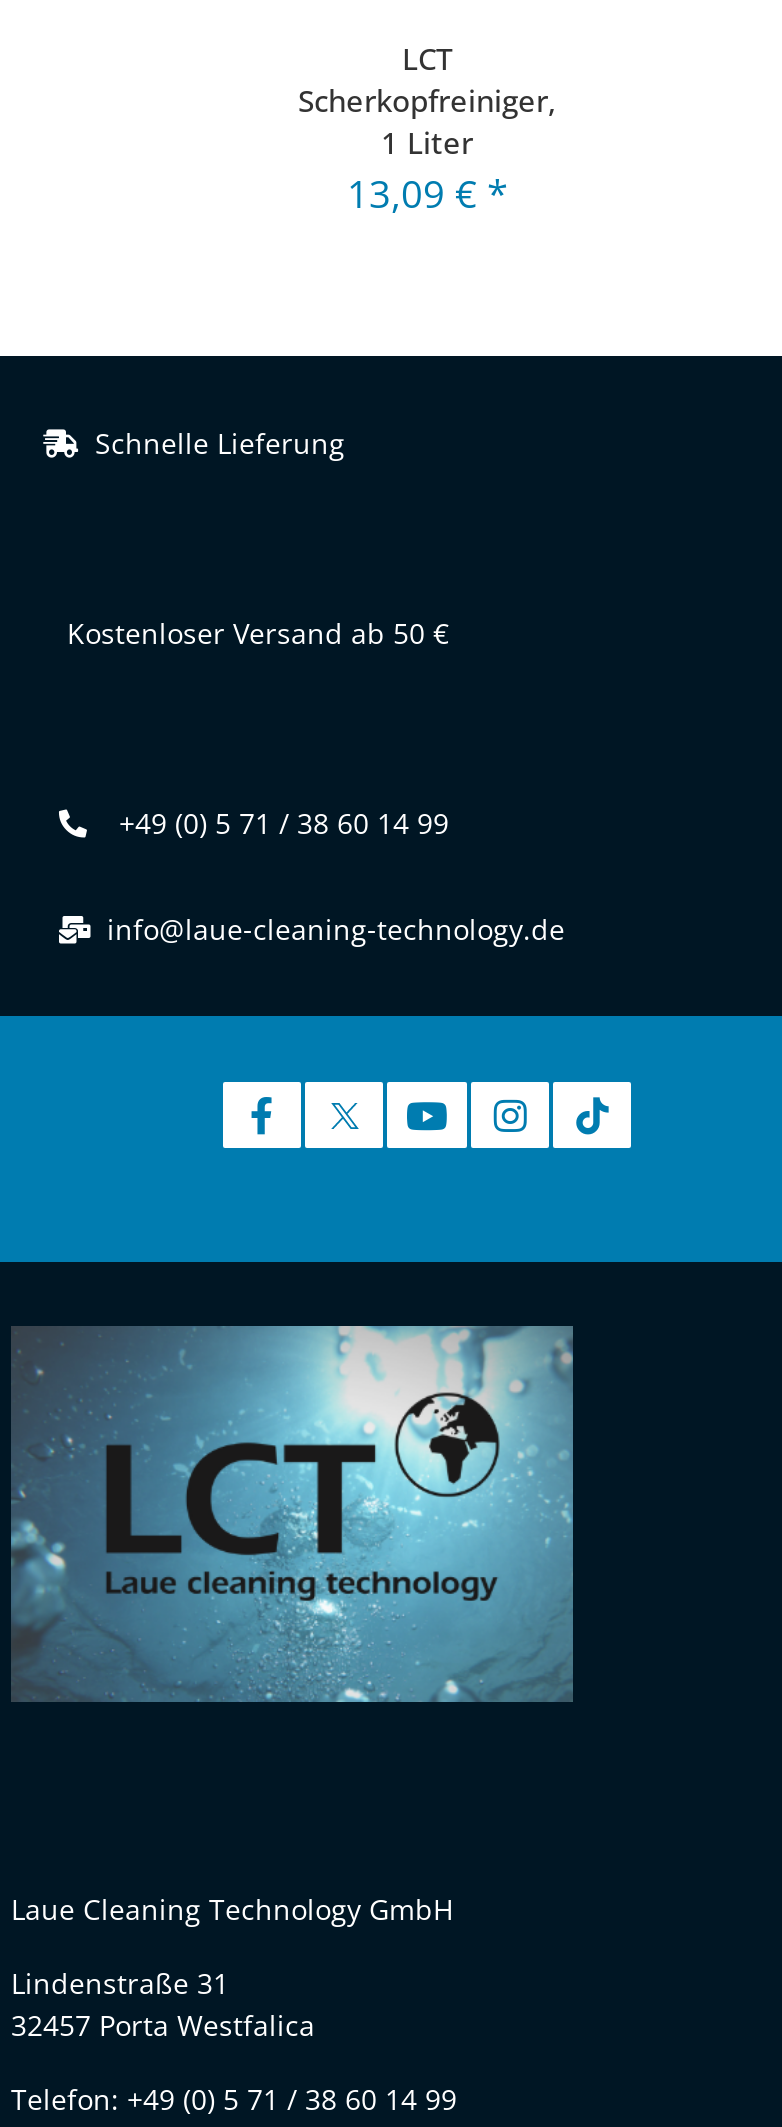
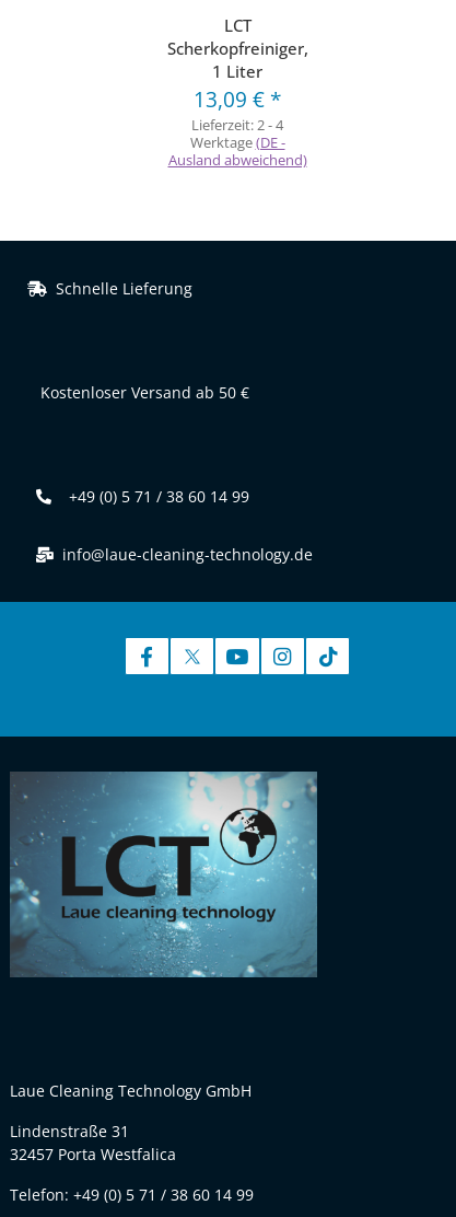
+ Lieferzeit: 2 - 4
+ Werktage(DE -
+ Ausland abweichend)
